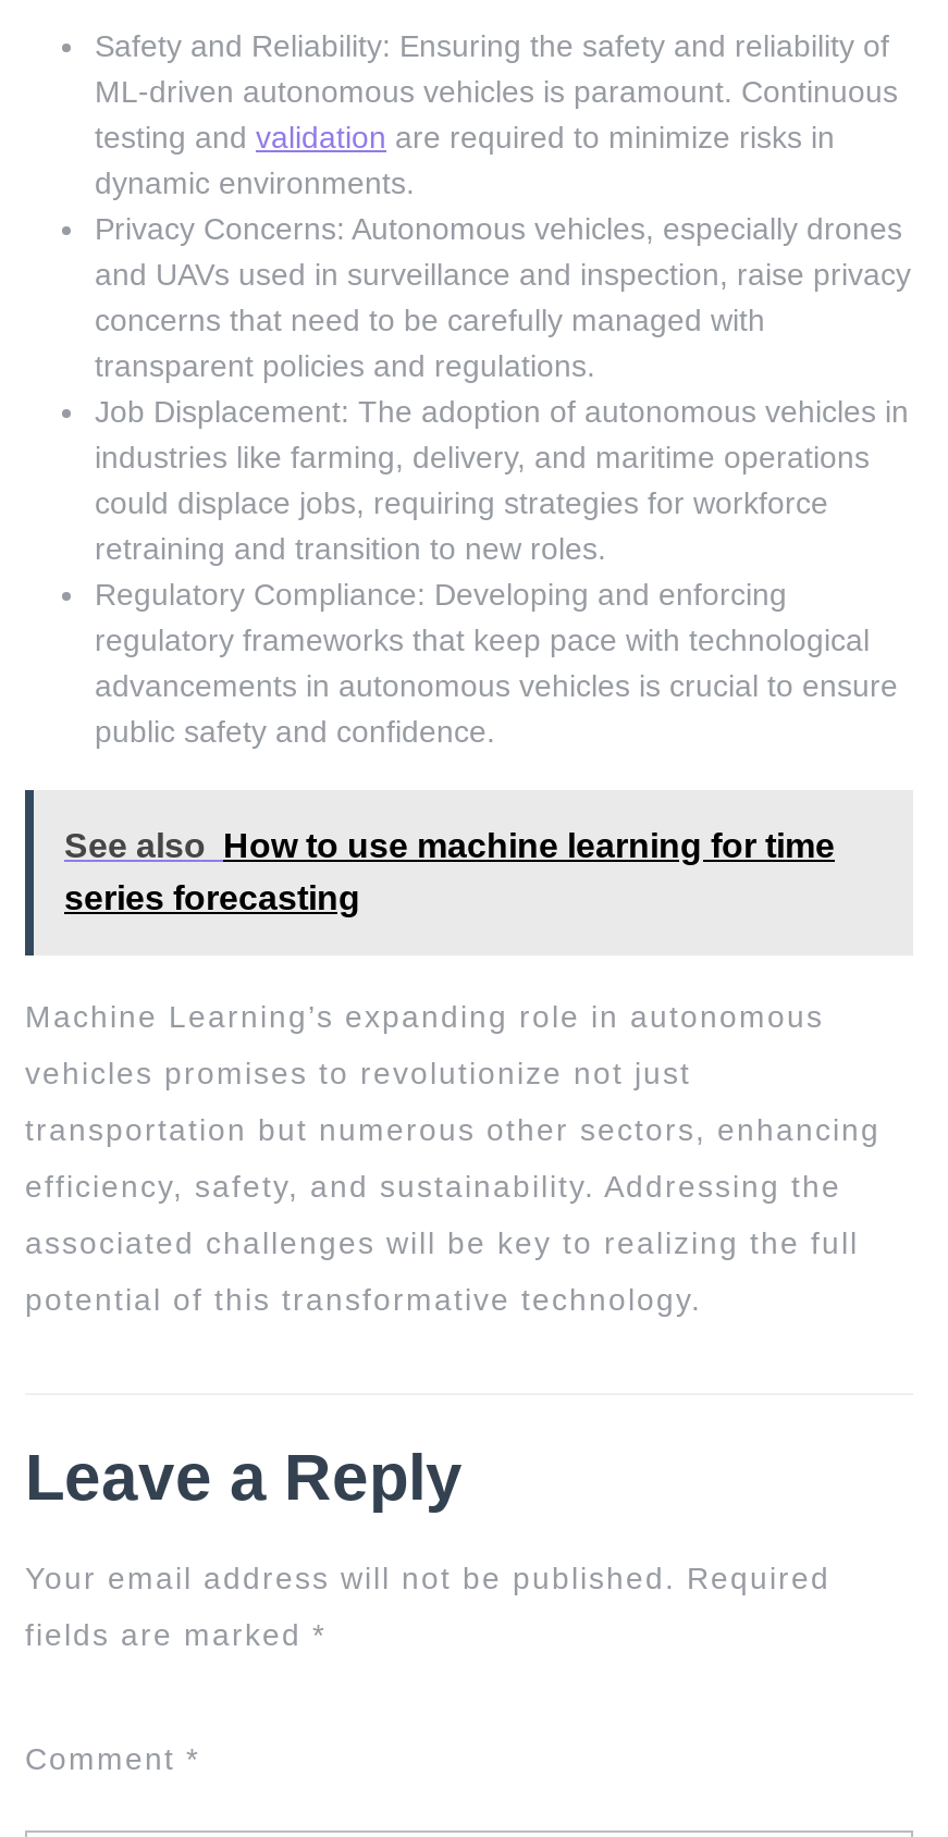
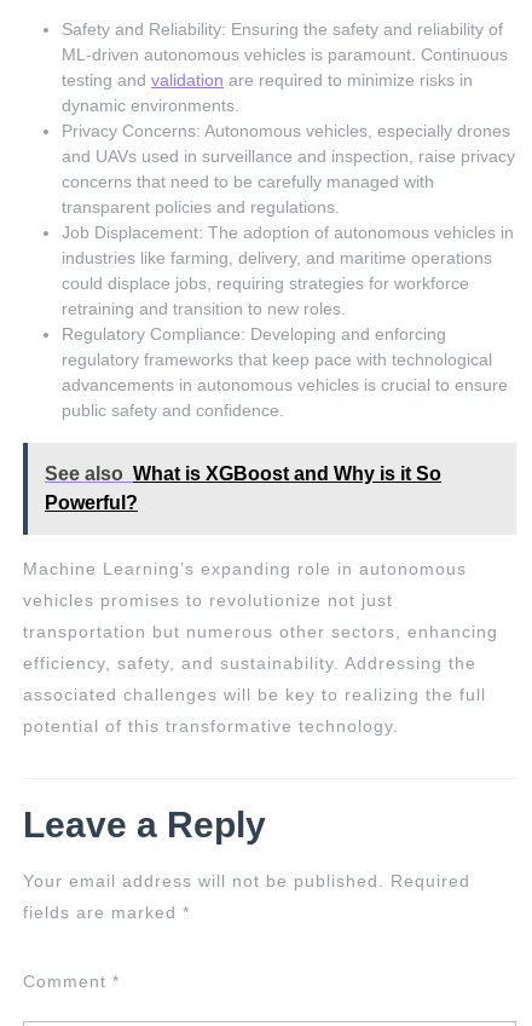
- See also How to use machine learning for time
- series forecasting
+ See also What is XGBoost and Why is it So
+ Powerful?
